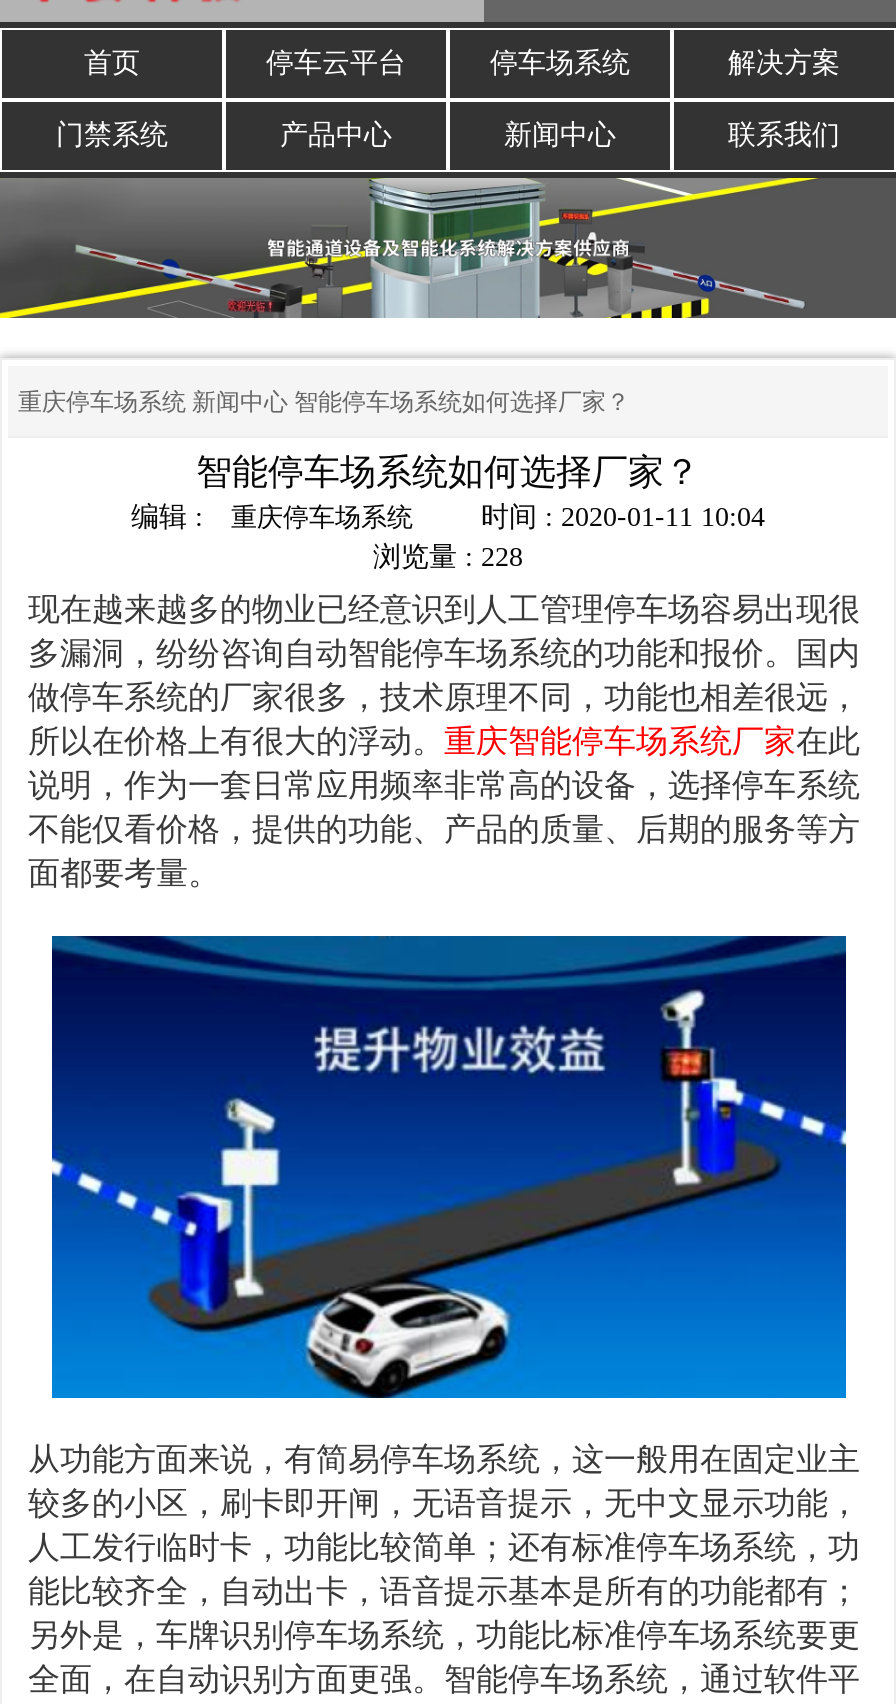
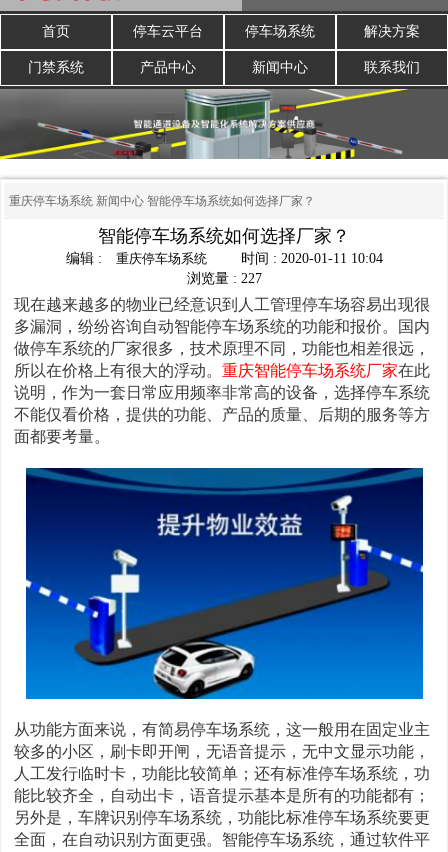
- 浏览量 : 228
+ 浏览量 : 227
